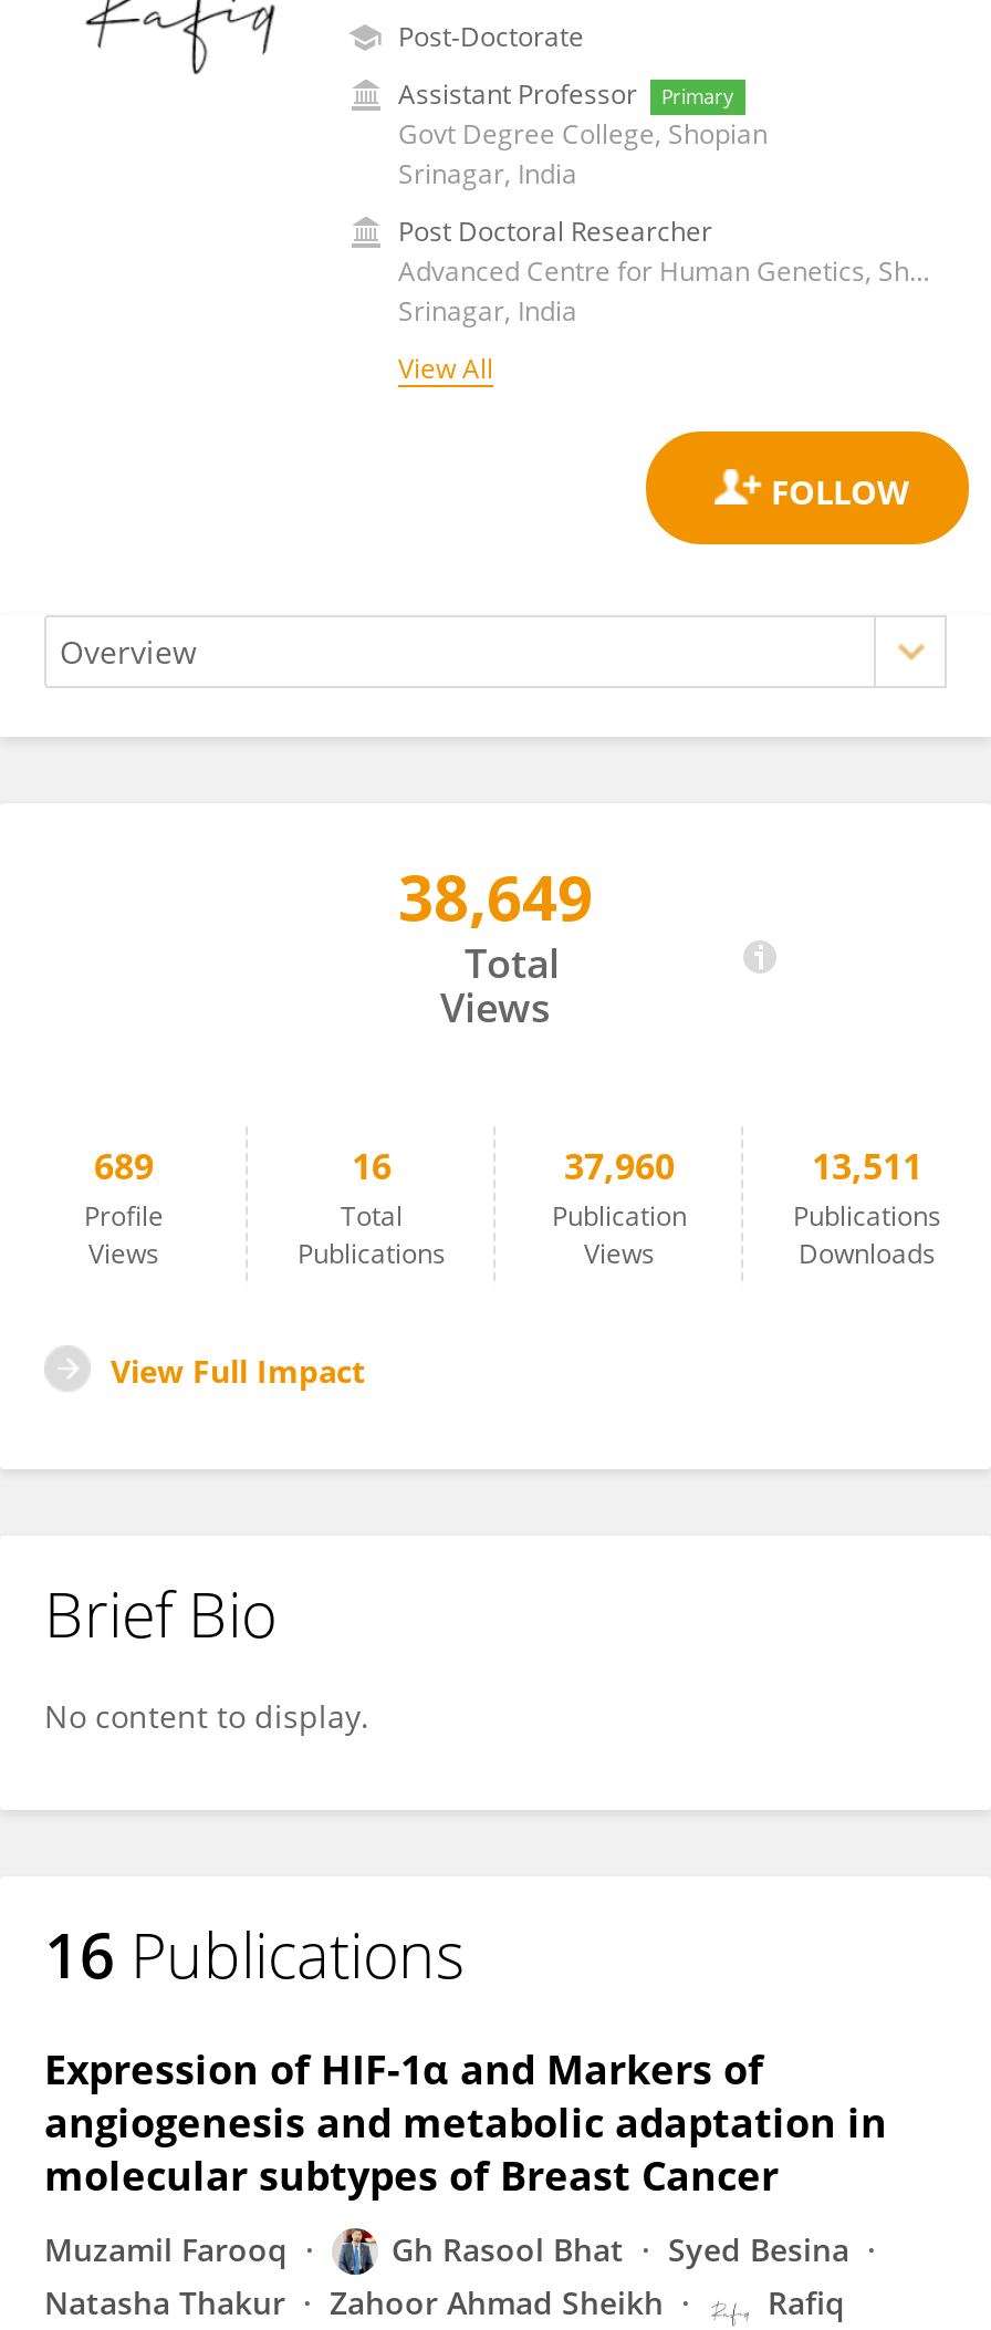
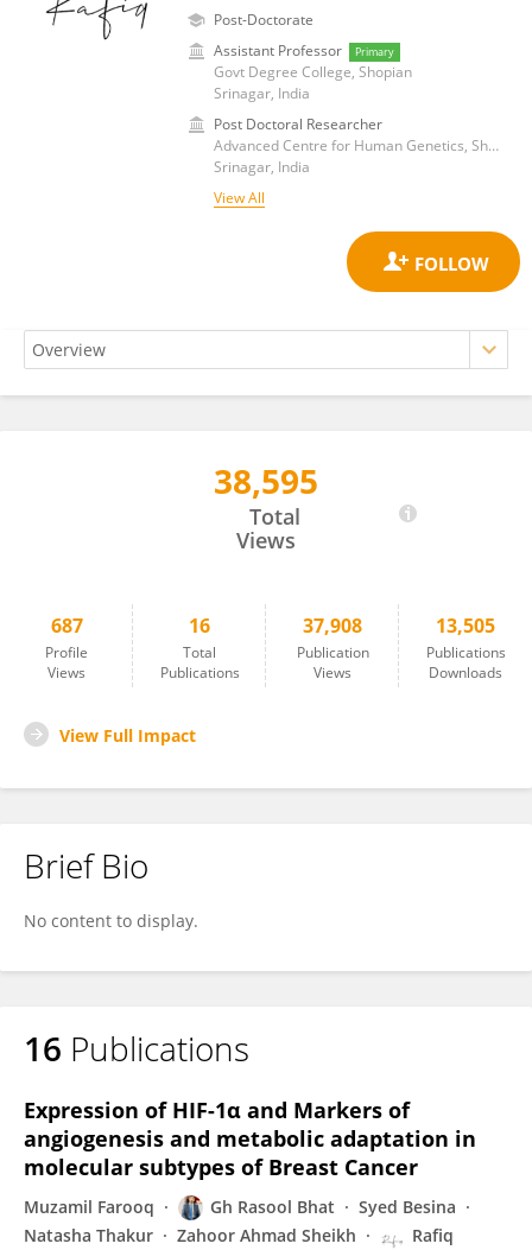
- 38,649
+ 38,595

- 689
+ 687

- 37,960
+ 37,908

- 13,511
+ 13,505
